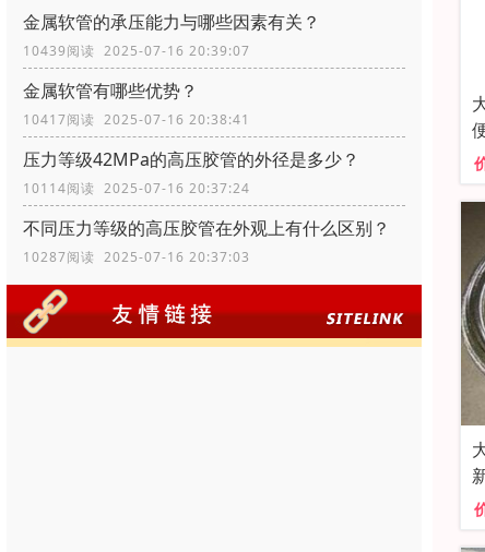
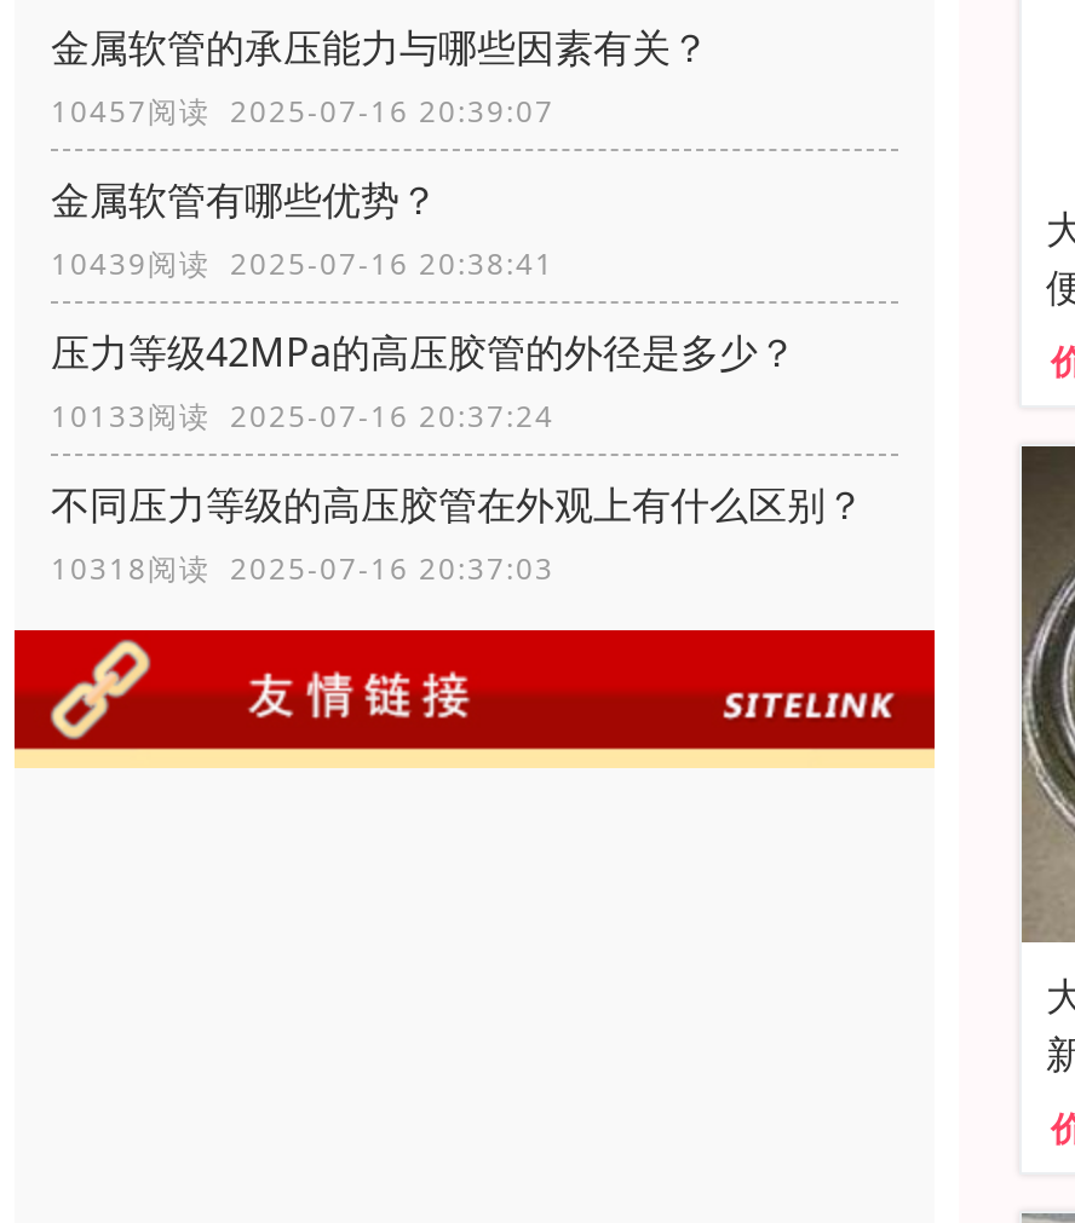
- 10439阅读 2025-07-16 20:39:07
+ 10457阅读 2025-07-16 20:39:07

- 10417阅读 2025-07-16 20:38:41
+ 10439阅读 2025-07-16 20:38:41

- 10114阅读 2025-07-16 20:37:24
+ 10133阅读 2025-07-16 20:37:24

- 10287阅读 2025-07-16 20:37:03
+ 10318阅读 2025-07-16 20:37:03
